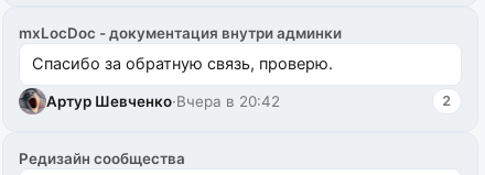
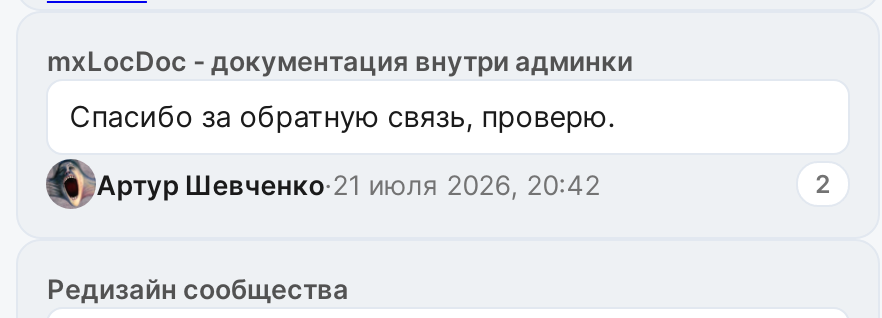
- Артур Шевченко·Вчера в 20:42
+ Артур Шевченко·21 июля 2026, 20:42
